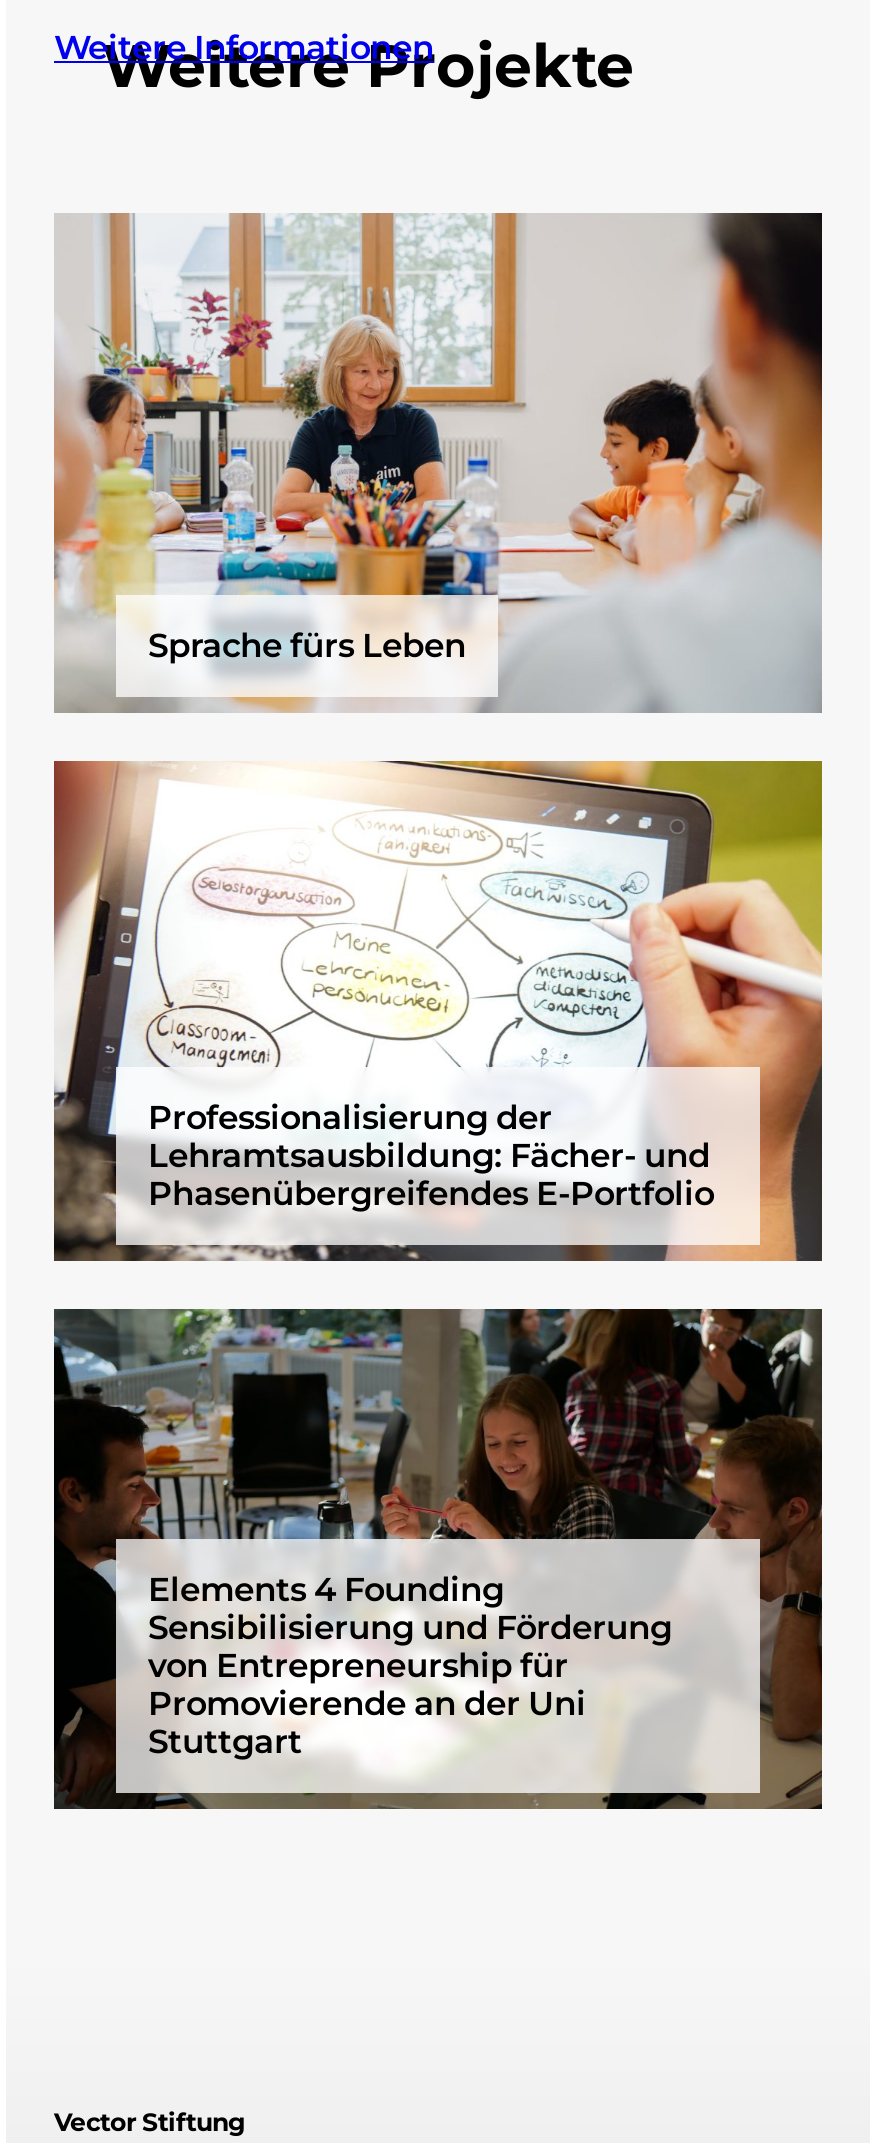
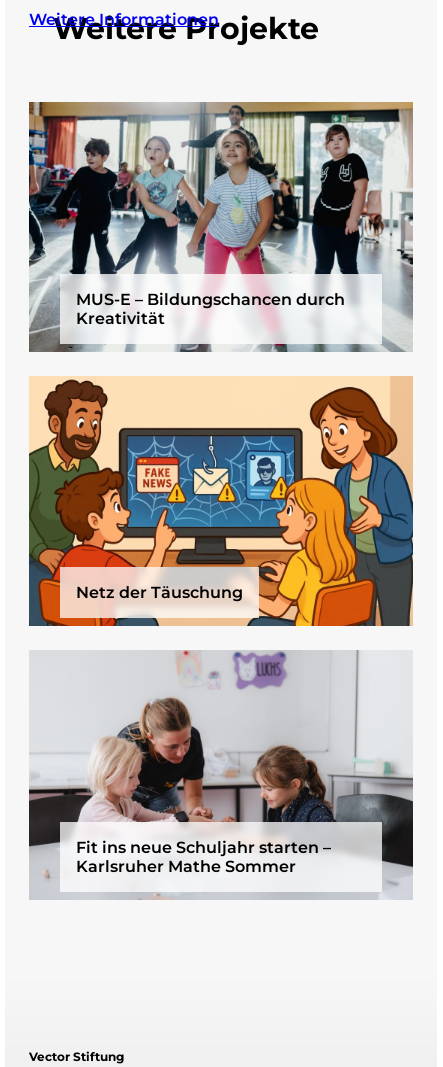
- [image]
- Sprache fürs Leben
+ [image]
+ MUS-E – Bildungschancen durch
+ Kreativität

- [image]
- Professionalisierung der
- Lehramtsausbildung: Fächer- und
- Phasenübergreifendes E-Portfolio
+ [image]
+ Netz der Täuschung

- [image]
- Elements 4 Founding
- Sensibilisierung und Förderung
- von Entrepreneurship für
- Promovierende an der Uni
- Stuttgart
+ [image]
+ Fit ins neue Schuljahr starten –
+ Karlsruher Mathe Sommer
